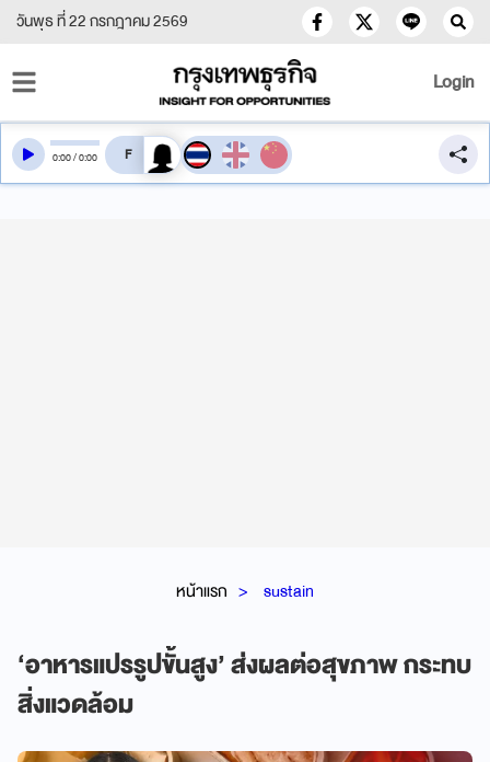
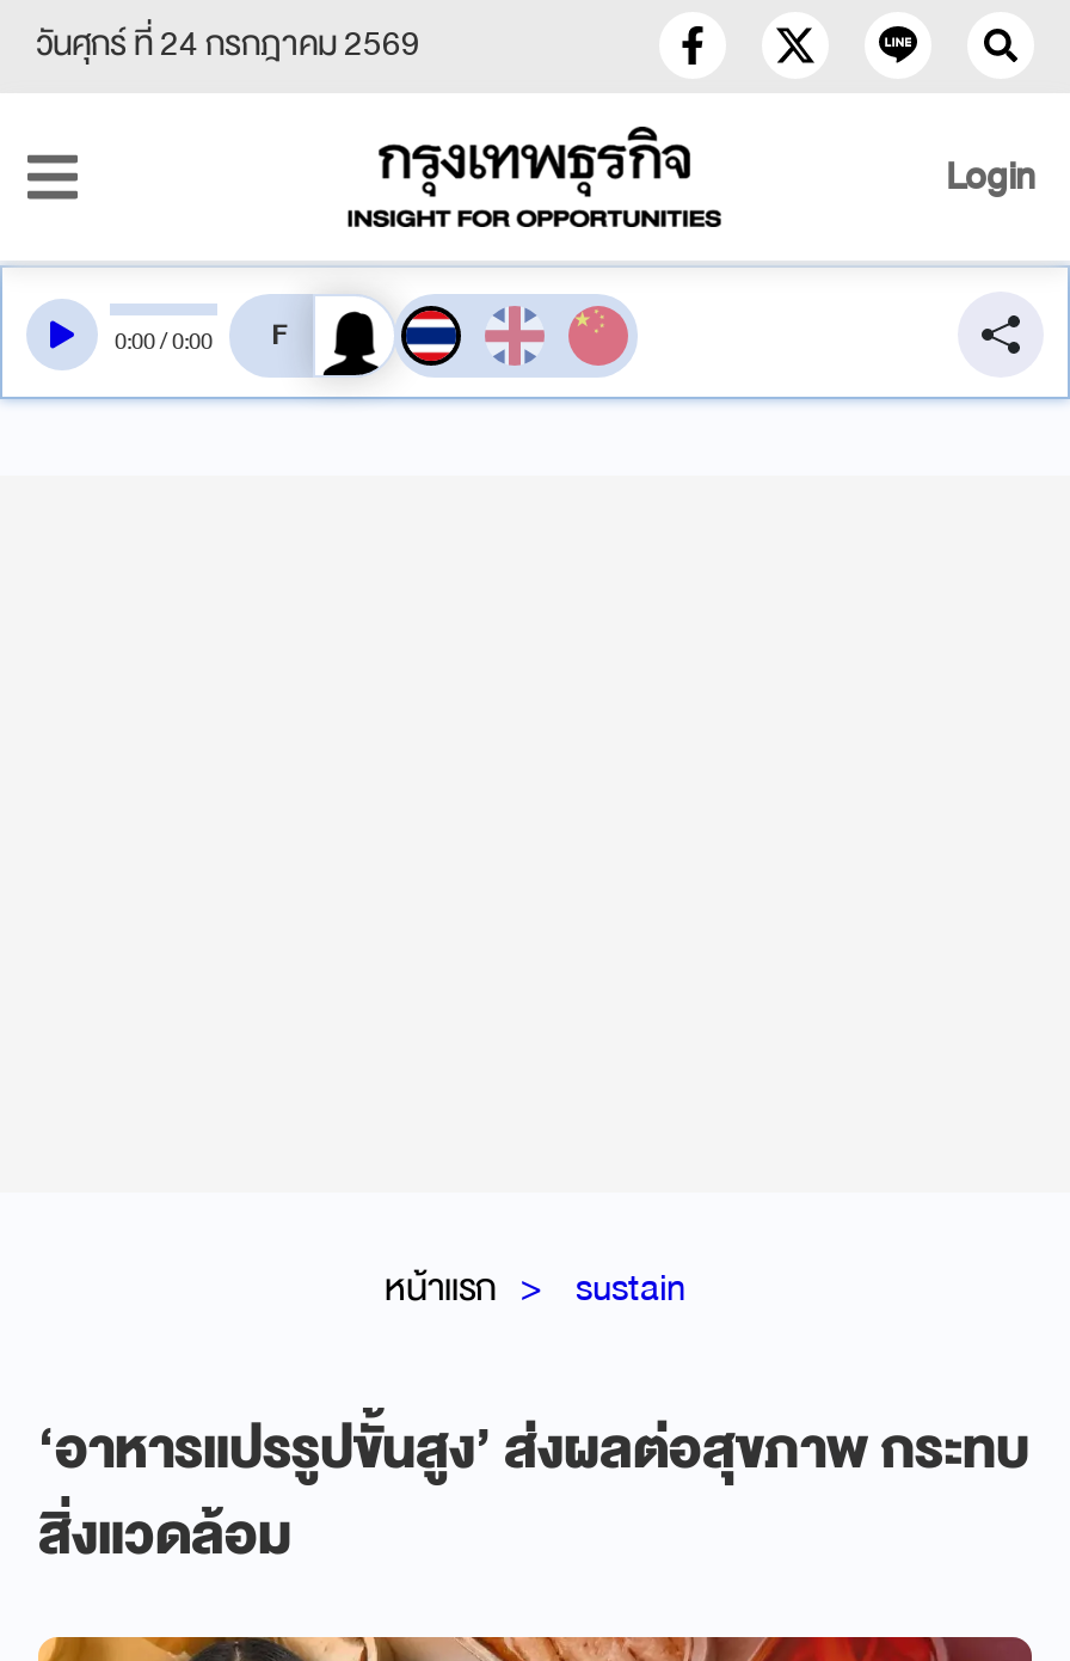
- วันพุธ ที่ 22 กรกฎาคม 2569
+ วันศุกร์ ที่ 24 กรกฎาคม 2569
